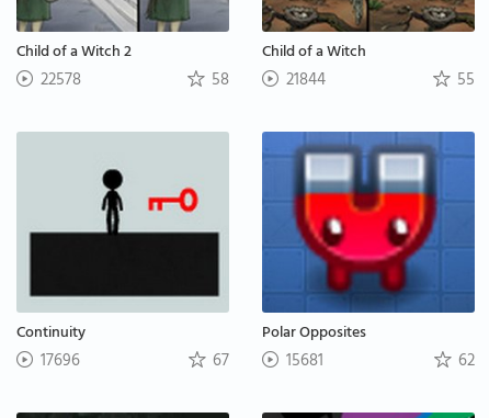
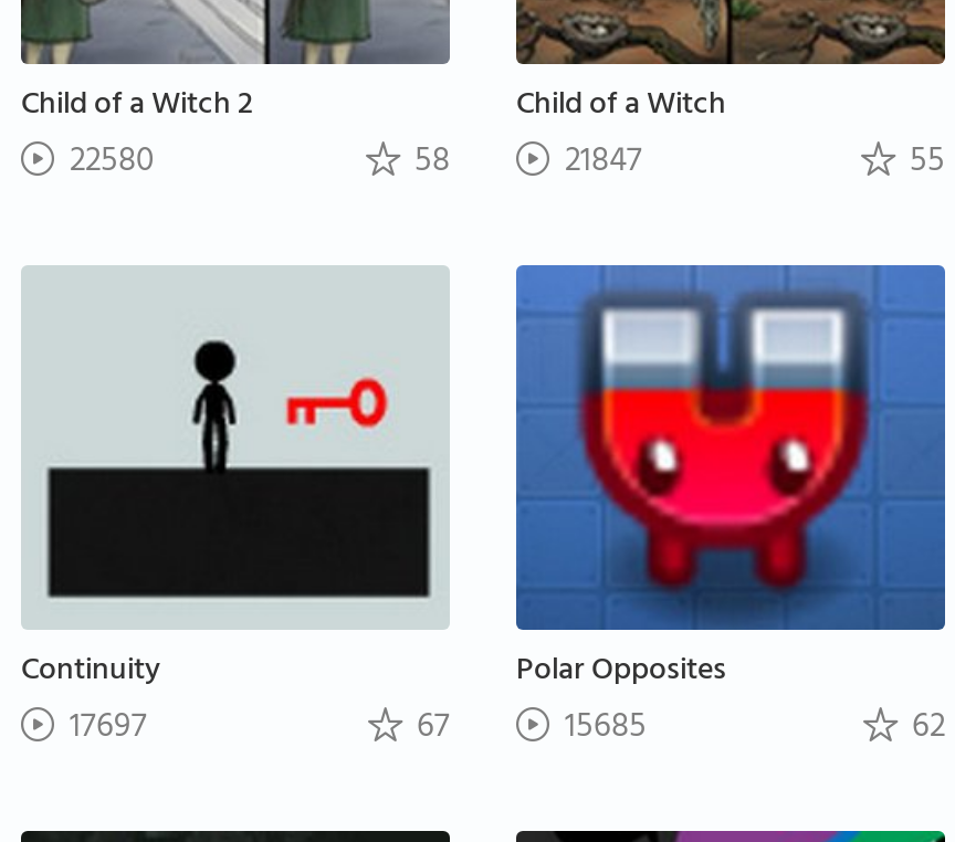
- 22578
+ 22580

- 58 21844
+ 58 21847

- 17696
+ 17697

- 67 15681
+ 67 15685
